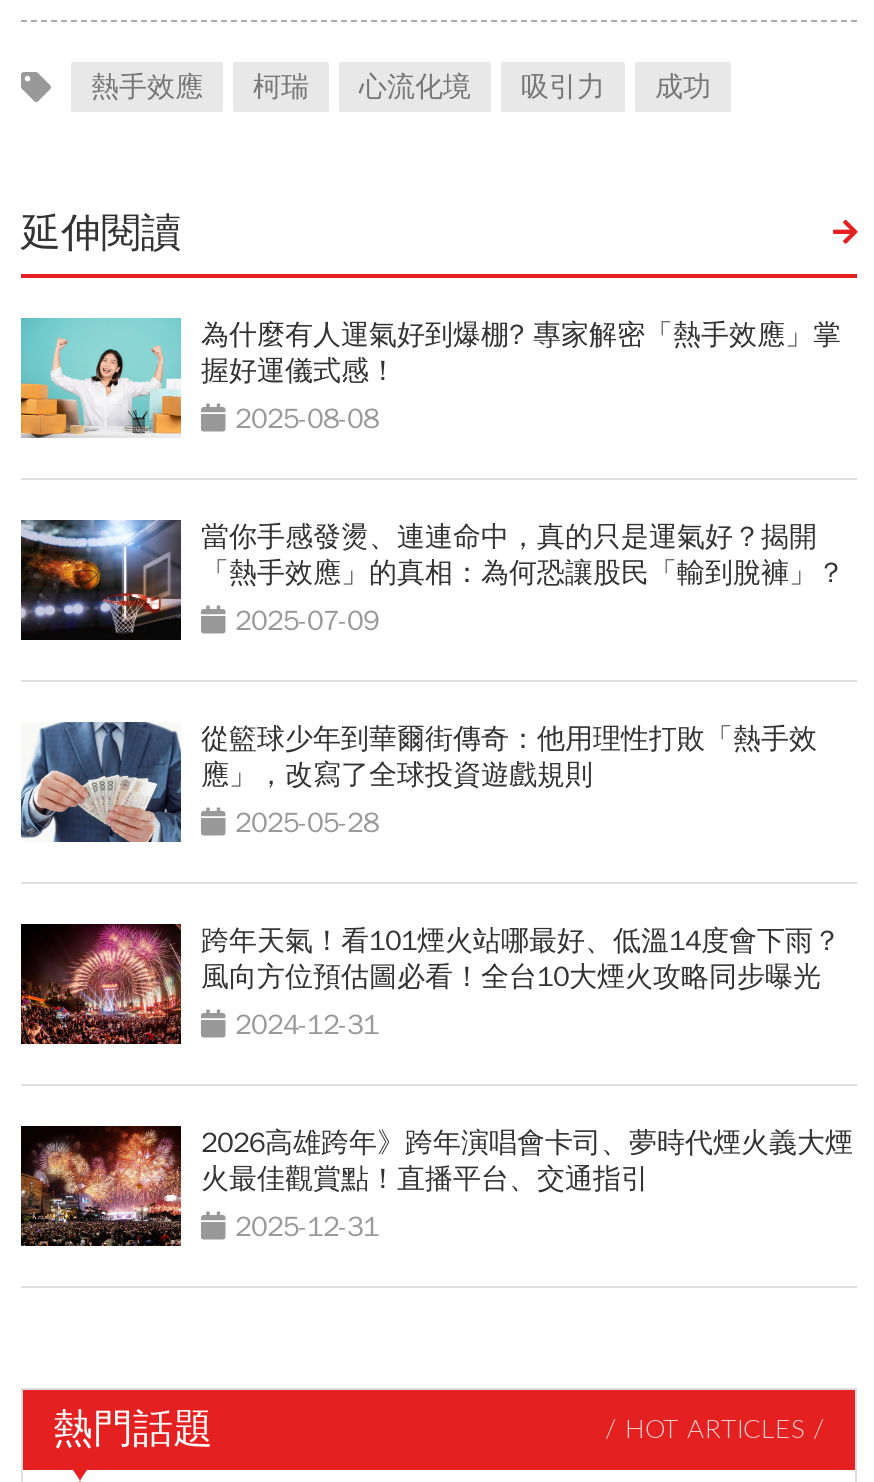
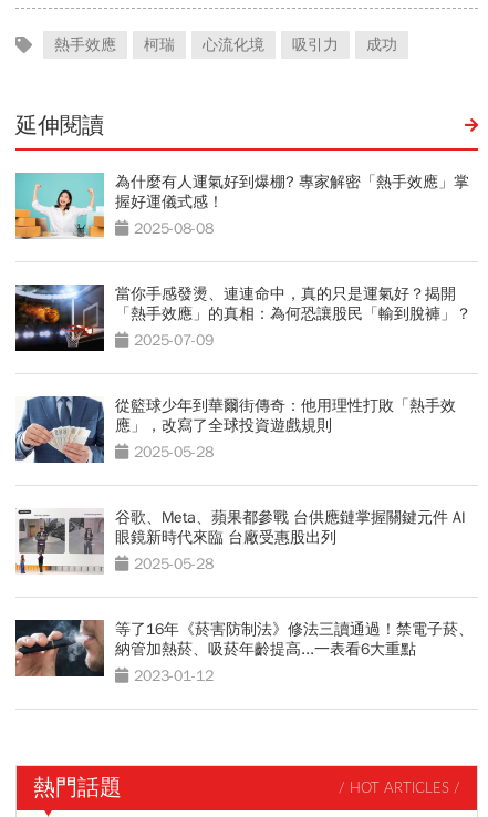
- [image]
- 跨年天氣！看101煙火站哪最好、低溫14度會下雨？
- 風向方位預估圖必看！全台10大煙火攻略同步曝光
- 2024-12-31
+ [image]
+ 谷歌、Meta、蘋果都參戰 台供應鏈掌握關鍵元件 AI
+ 眼鏡新時代來臨 台廠受惠股出列
+ 2025-05-28

- [image]
- 2026高雄跨年》跨年演唱會卡司、夢時代煙火義大煙
- 火最佳觀賞點！直播平台、交通指引
- 2025-12-31
+ [image]
+ 等了16年《菸害防制法》修法三讀通過！禁電子菸、
+ 納管加熱菸、吸菸年齡提高...一表看6大重點
+ 2023-01-12
